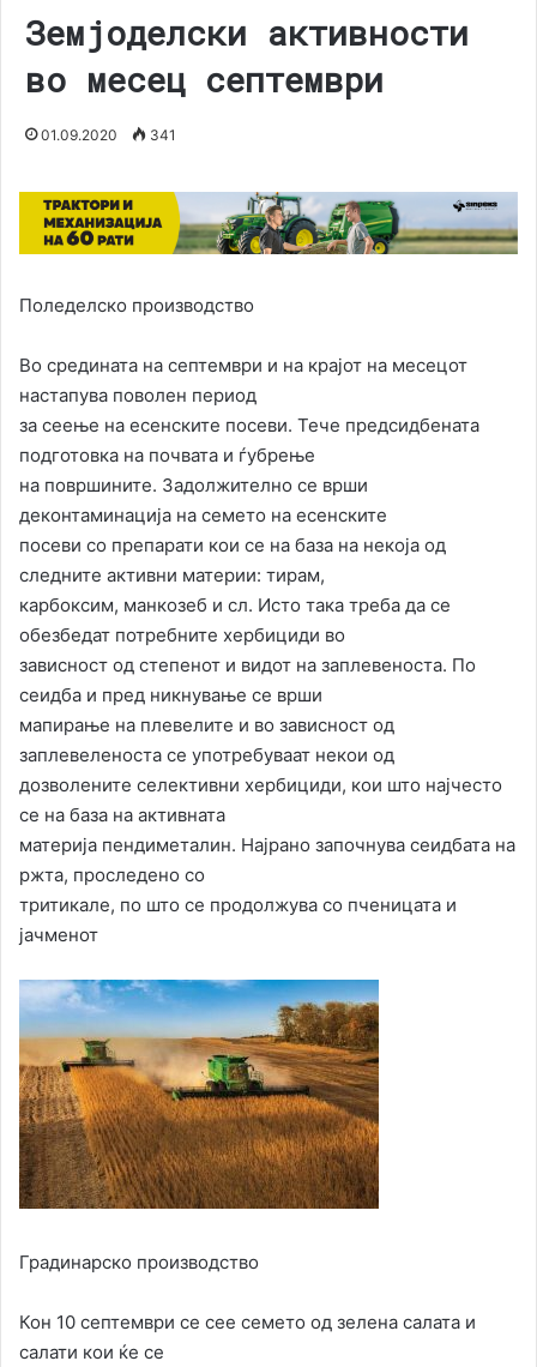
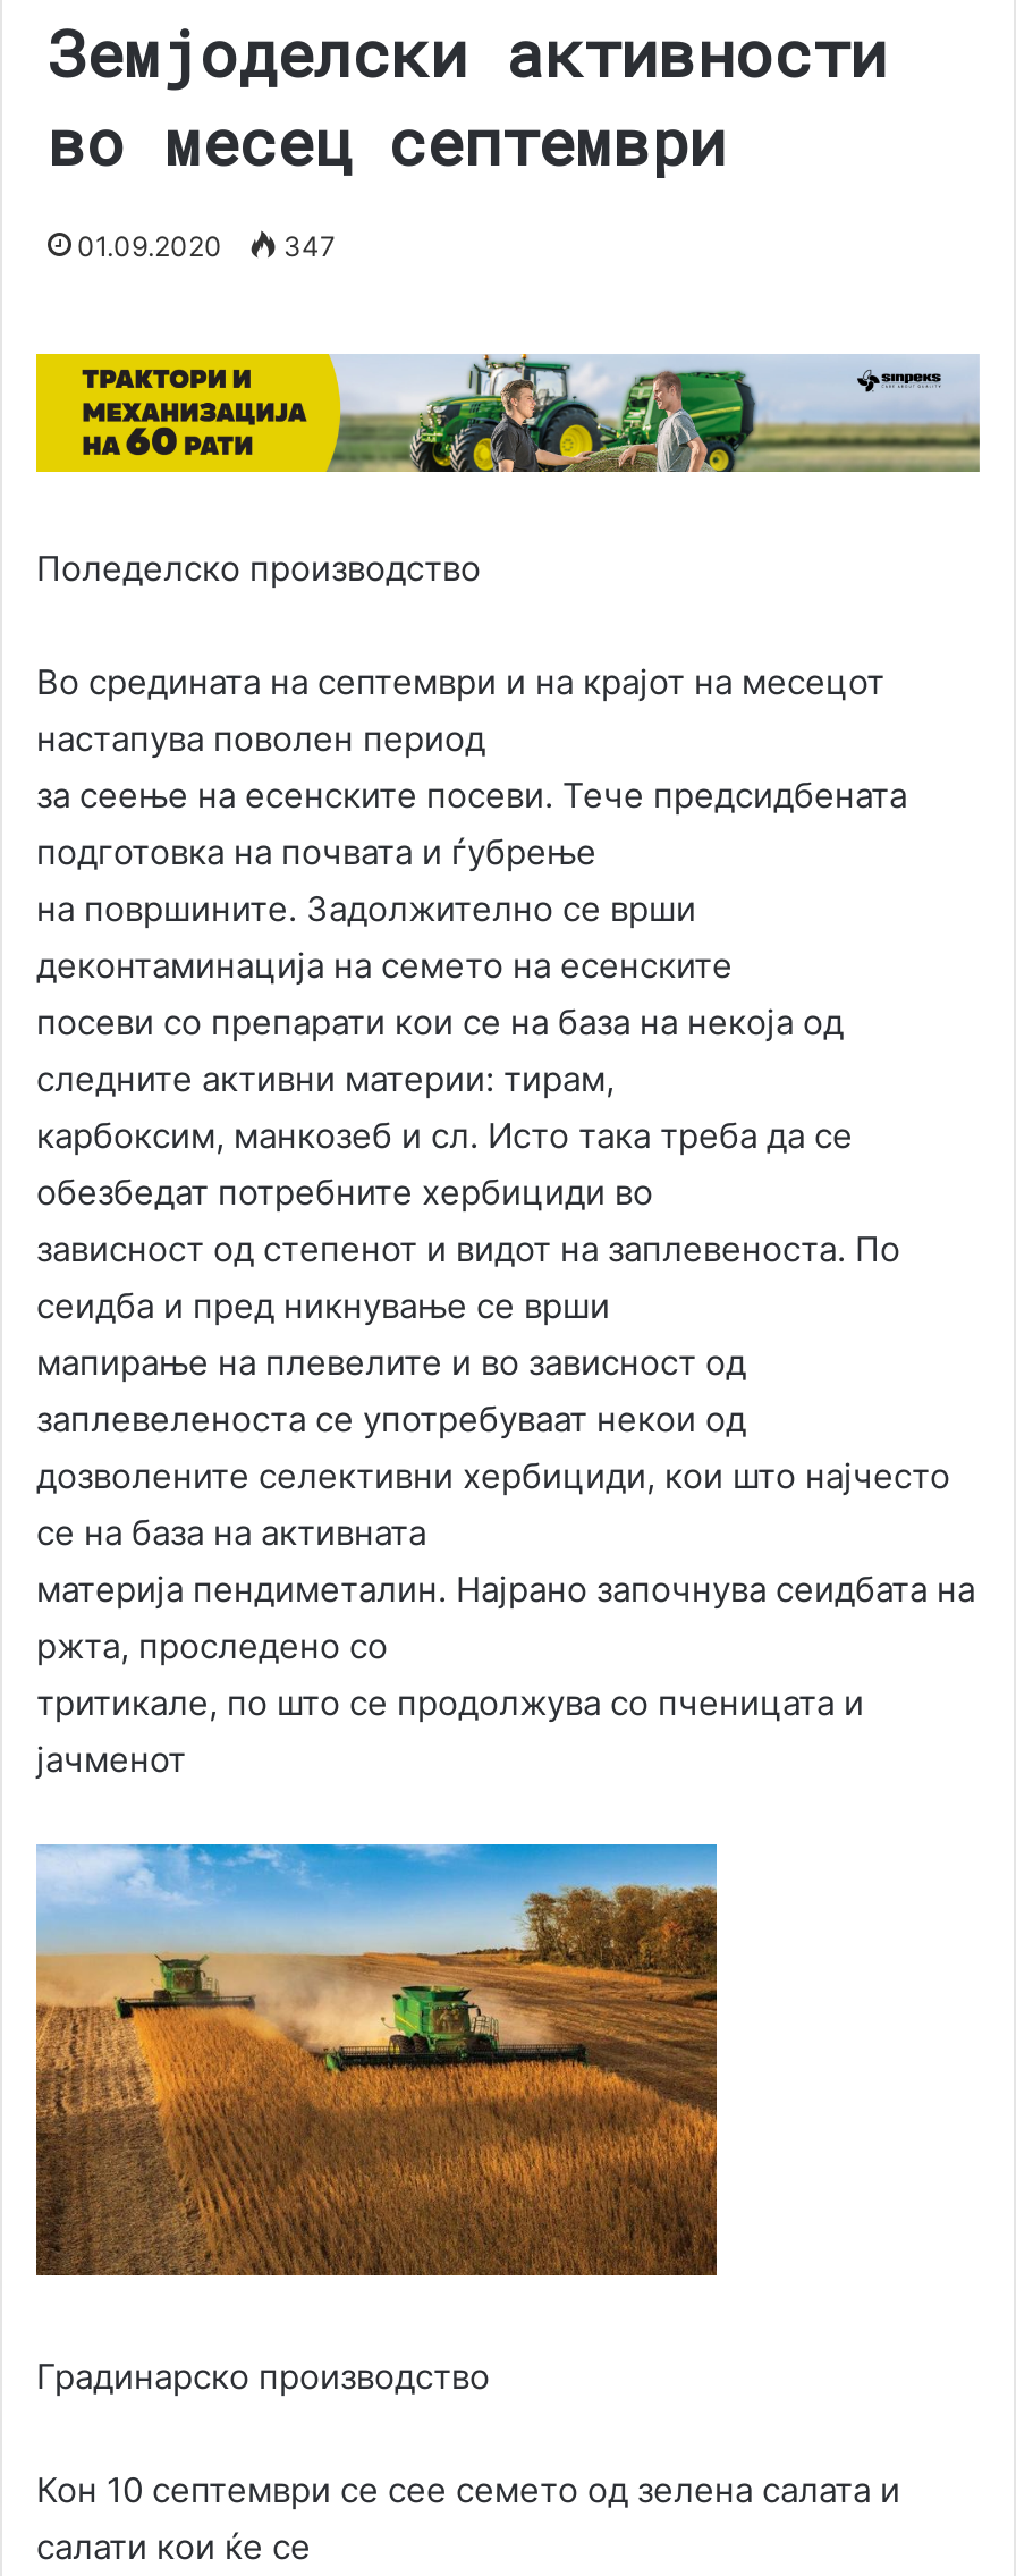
- 01.09.2020 341
+ 01.09.2020 347
